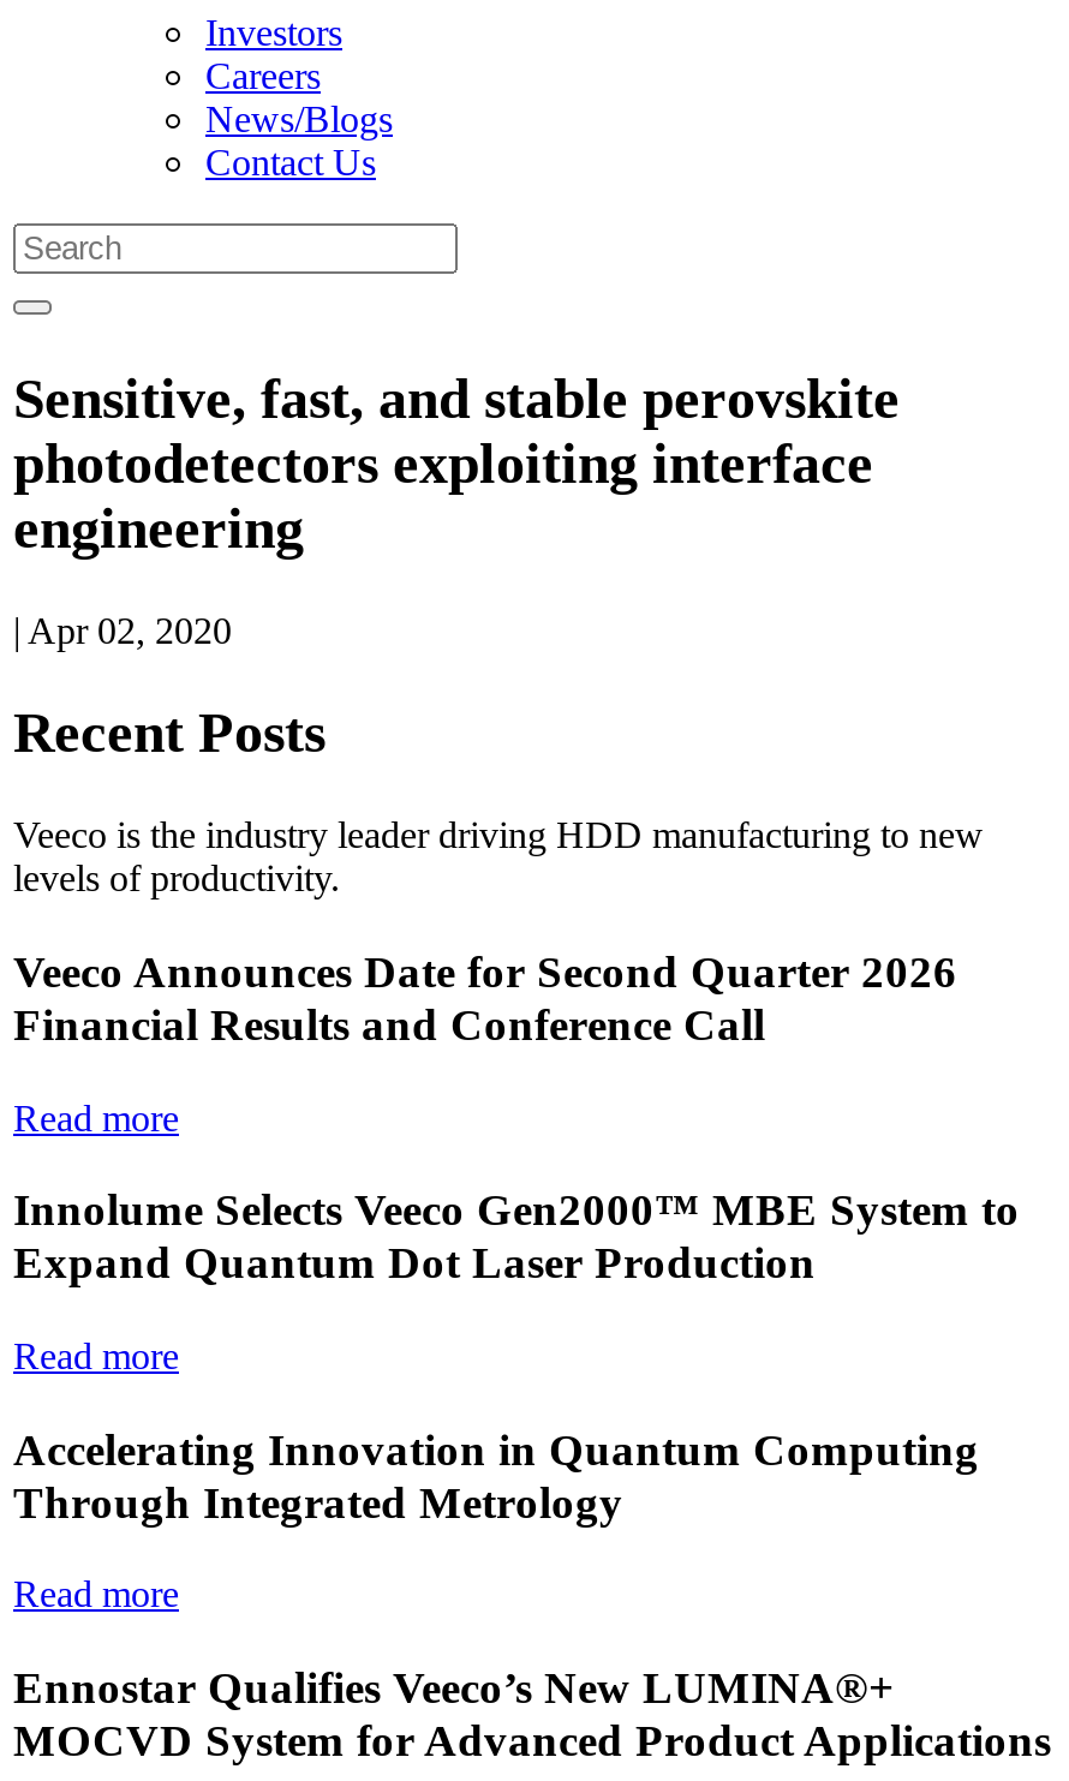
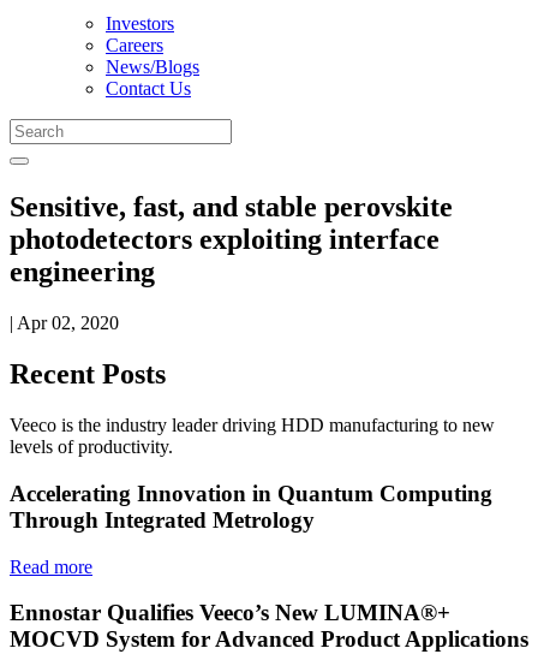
- Veeco Announces Date for Second Quarter 2026
- Financial Results and Conference Call
- Read more
- Innolume Selects Veeco Gen2000™ MBE System to
- Expand Quantum Dot Laser Production
- Read more
